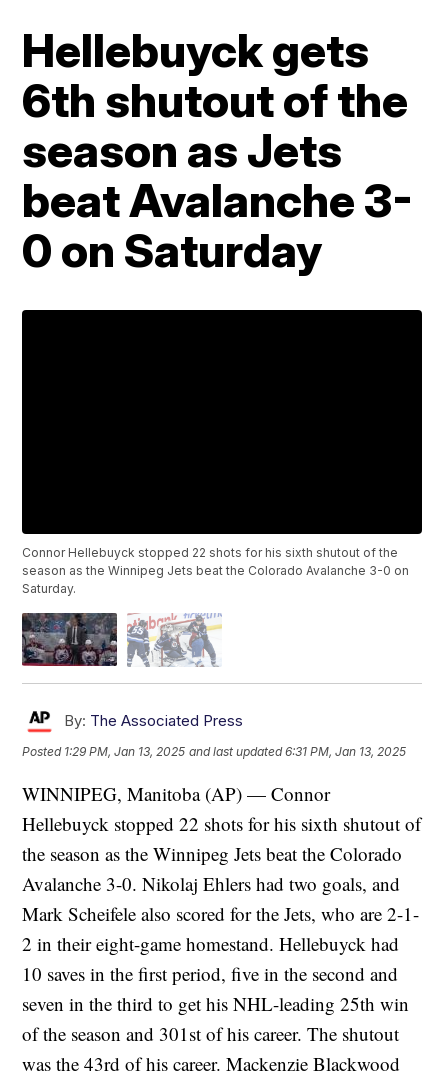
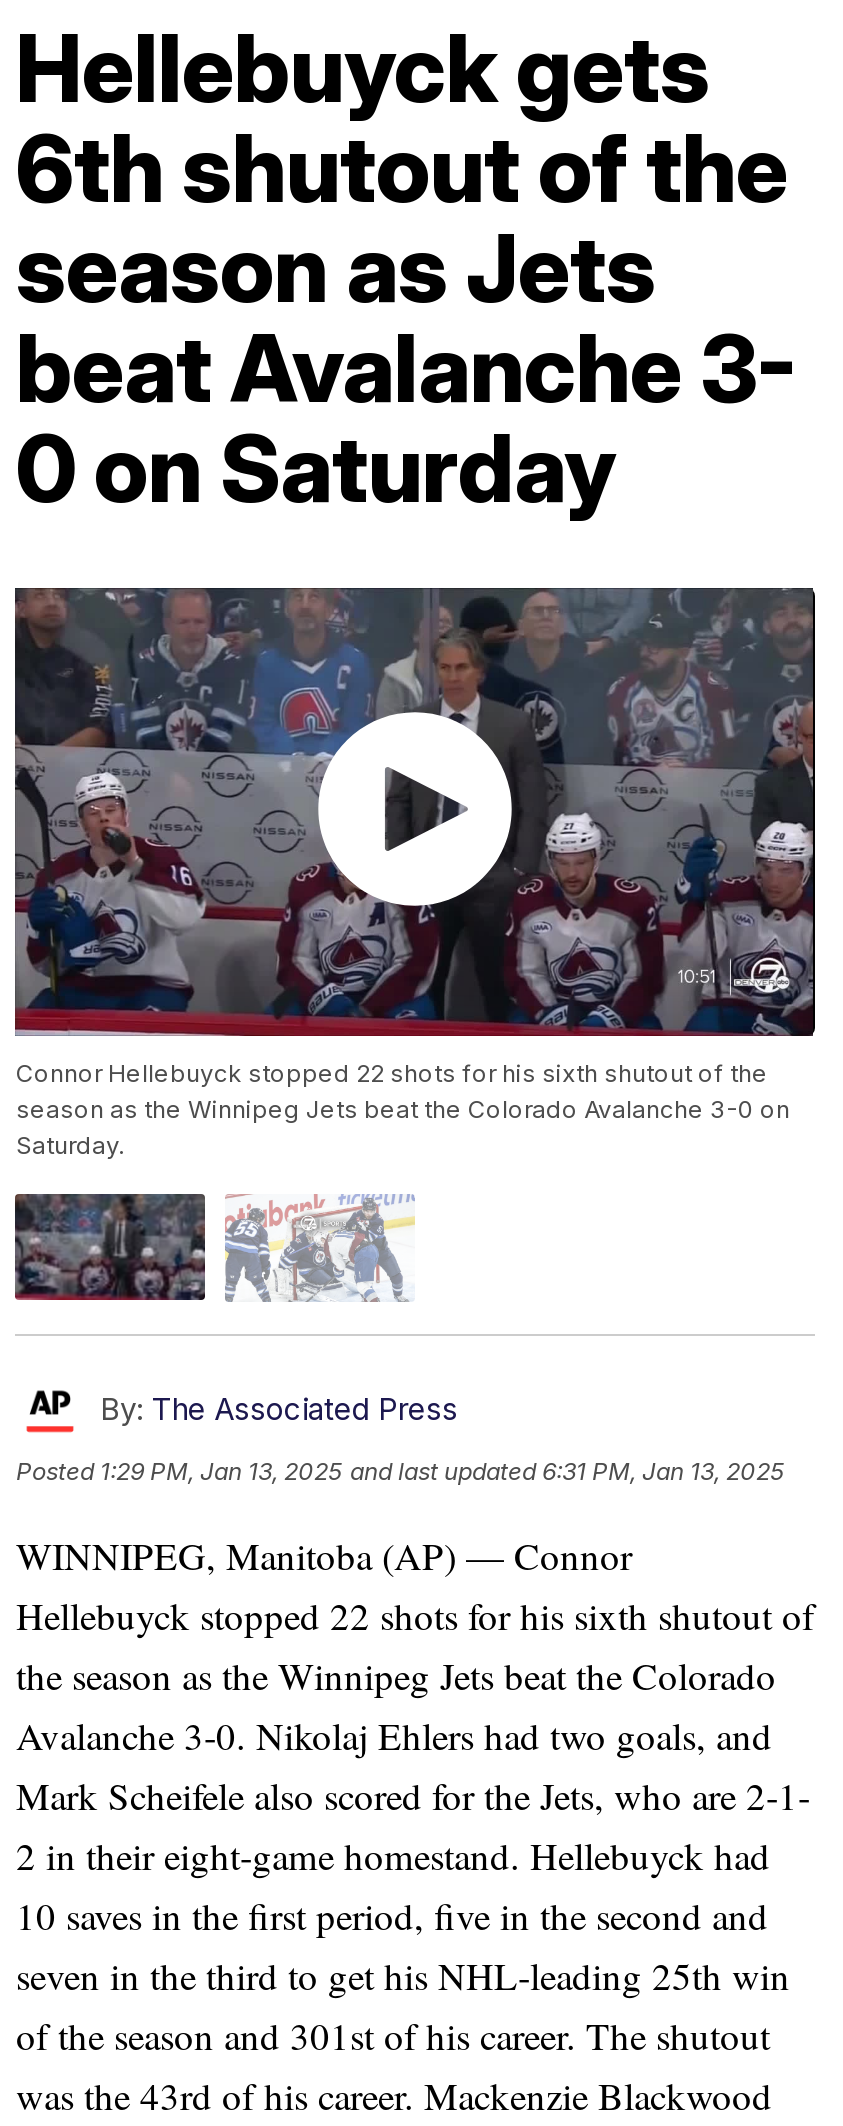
+ [image]
